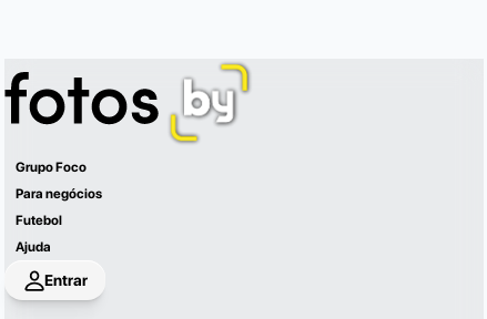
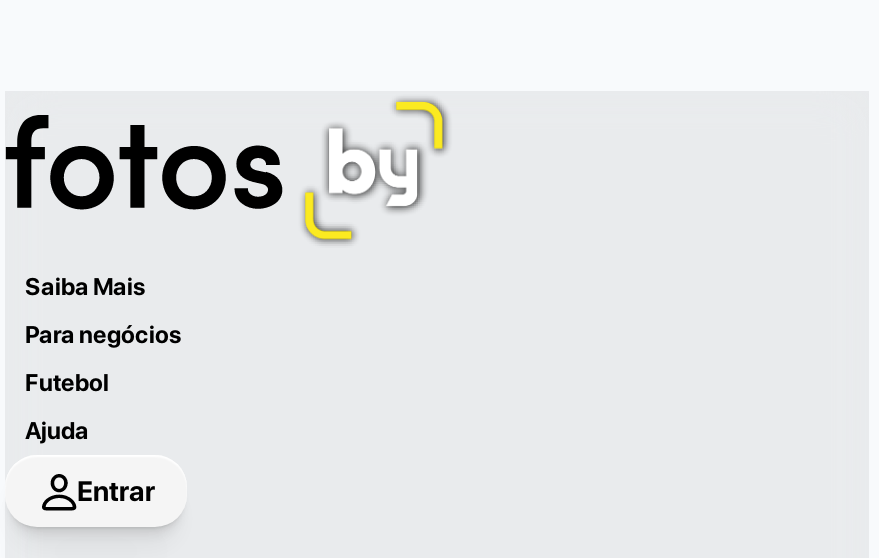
- Grupo Foco
+ Saiba Mais
